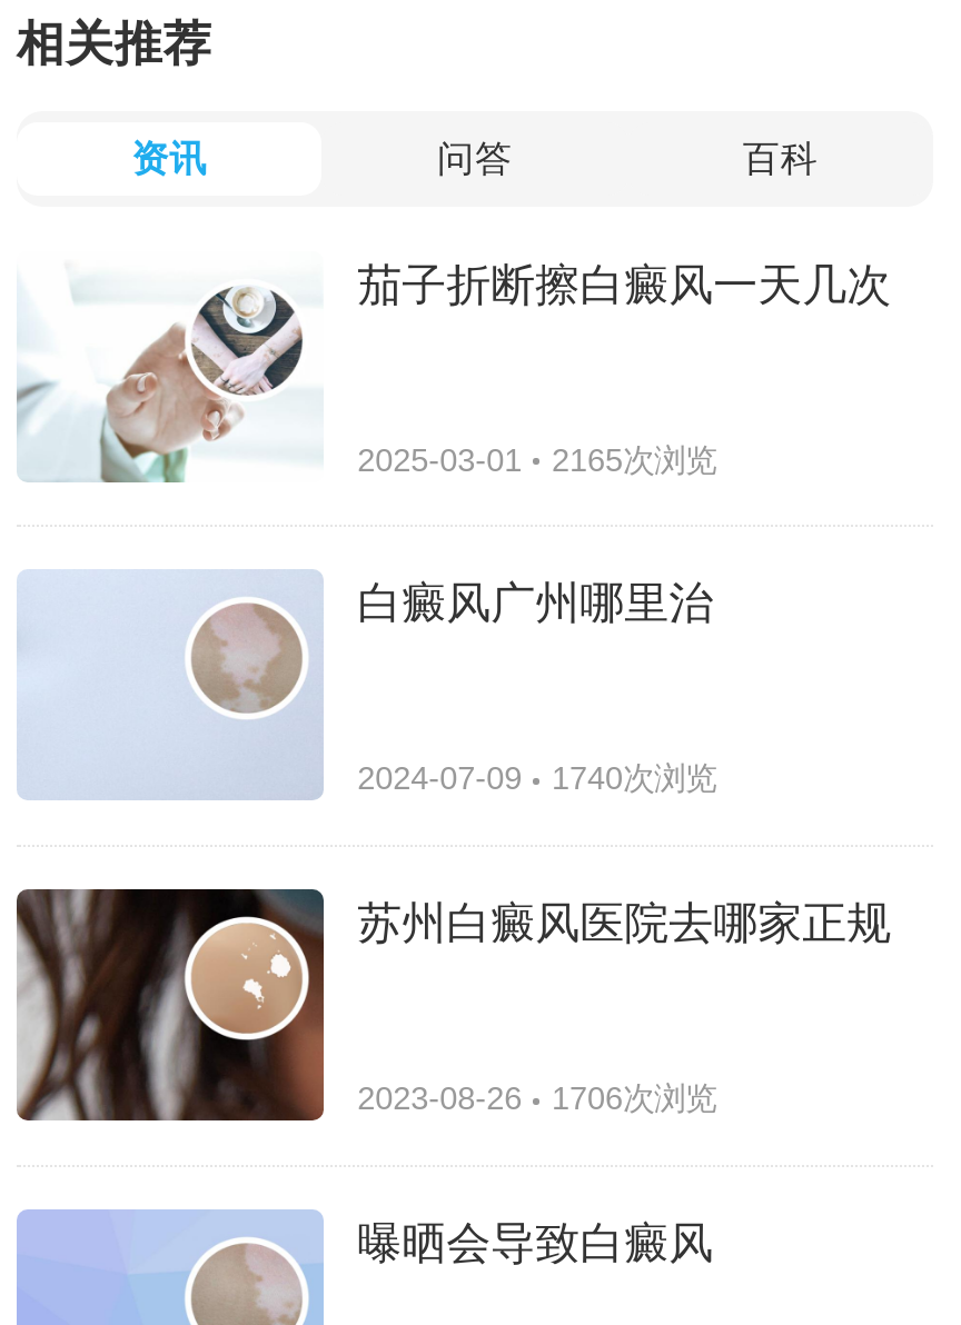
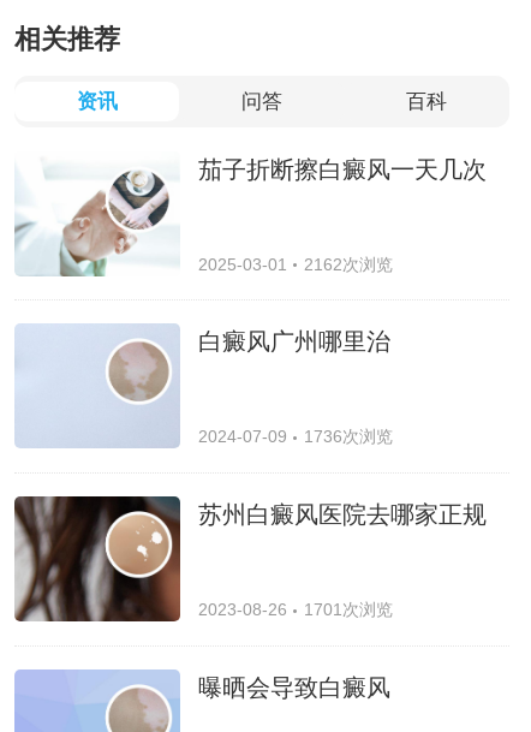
- 2025-03-01 2165次浏览
+ 2025-03-01 2162次浏览

- 2024-07-09 1740次浏览
+ 2024-07-09 1736次浏览

- 2023-08-26 1706次浏览
+ 2023-08-26 1701次浏览
